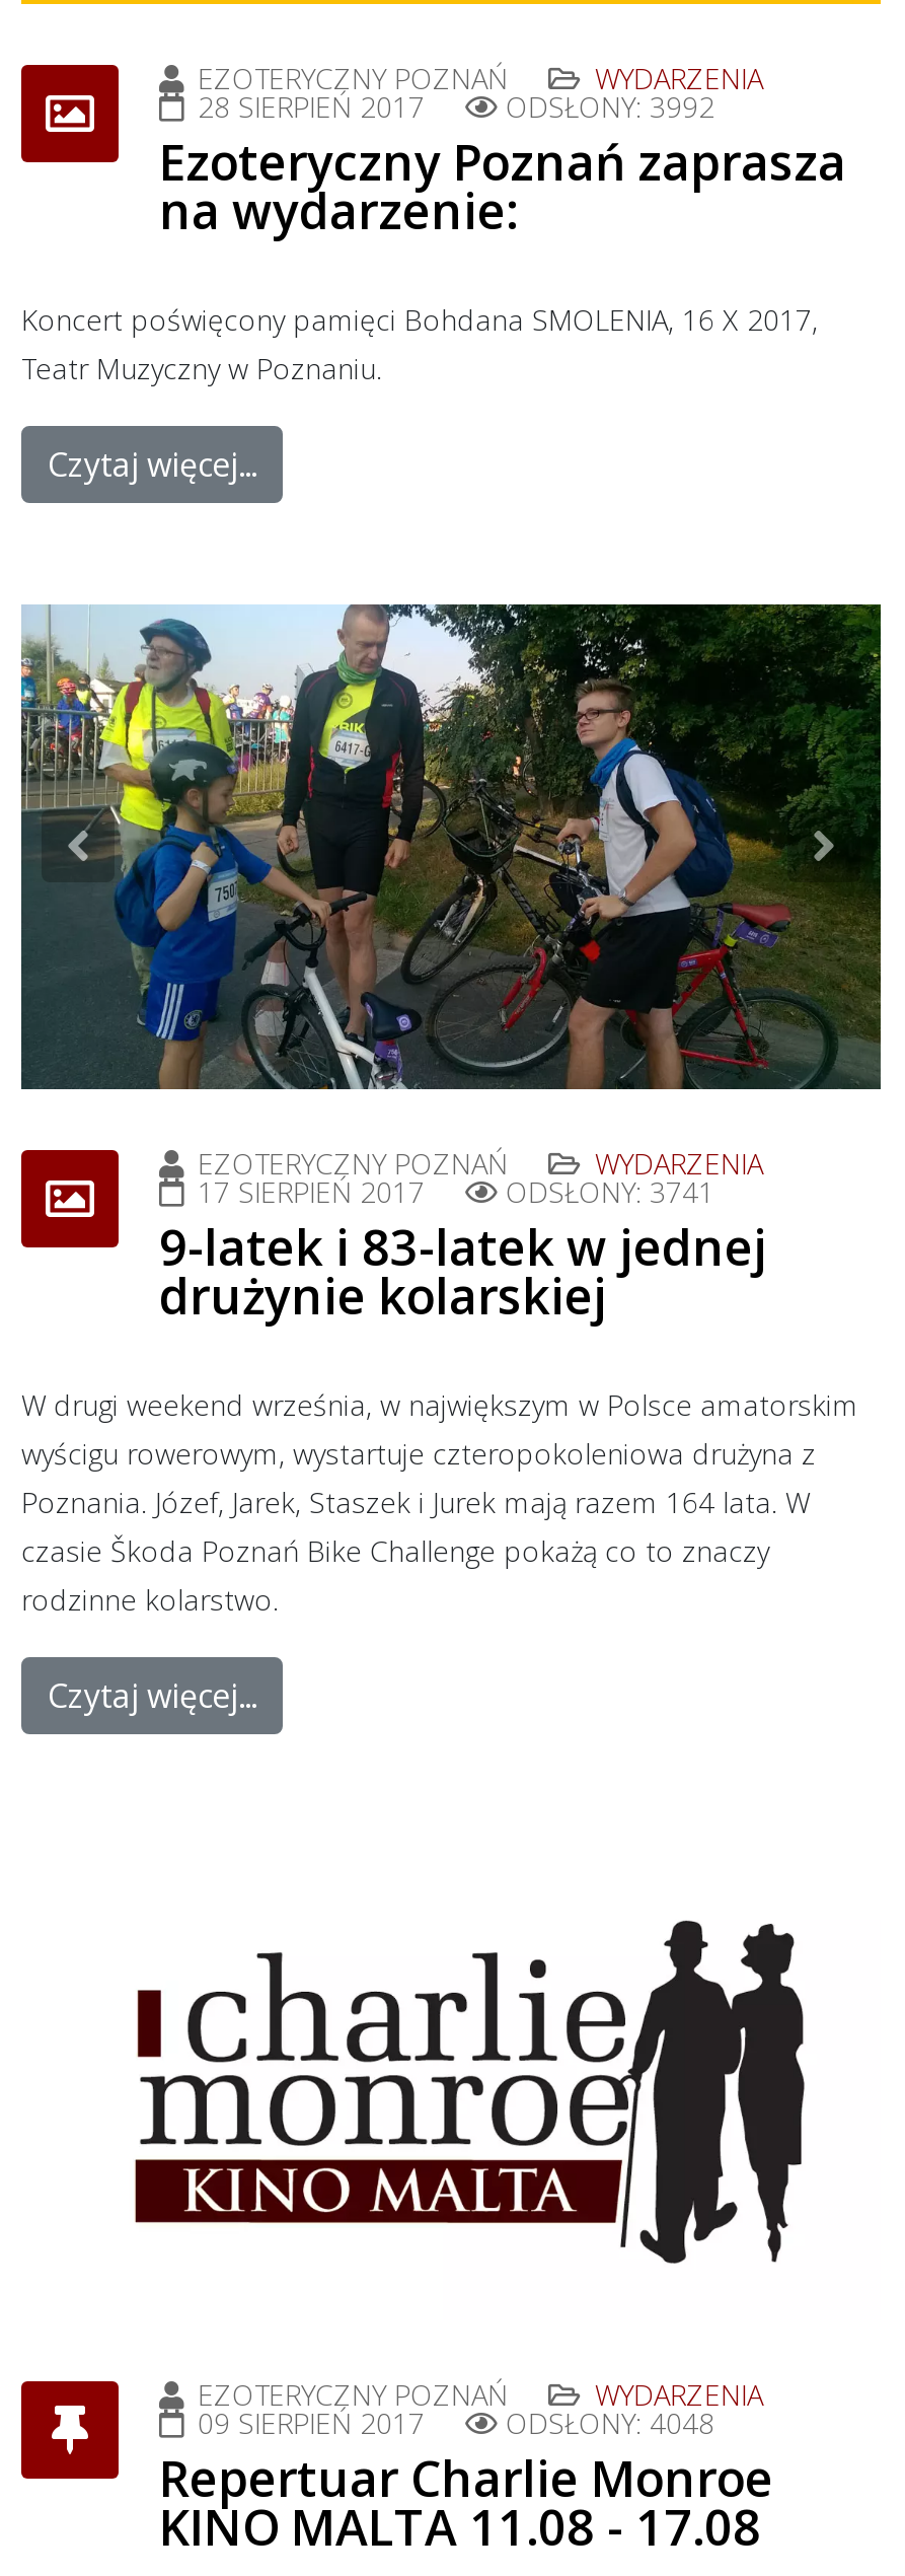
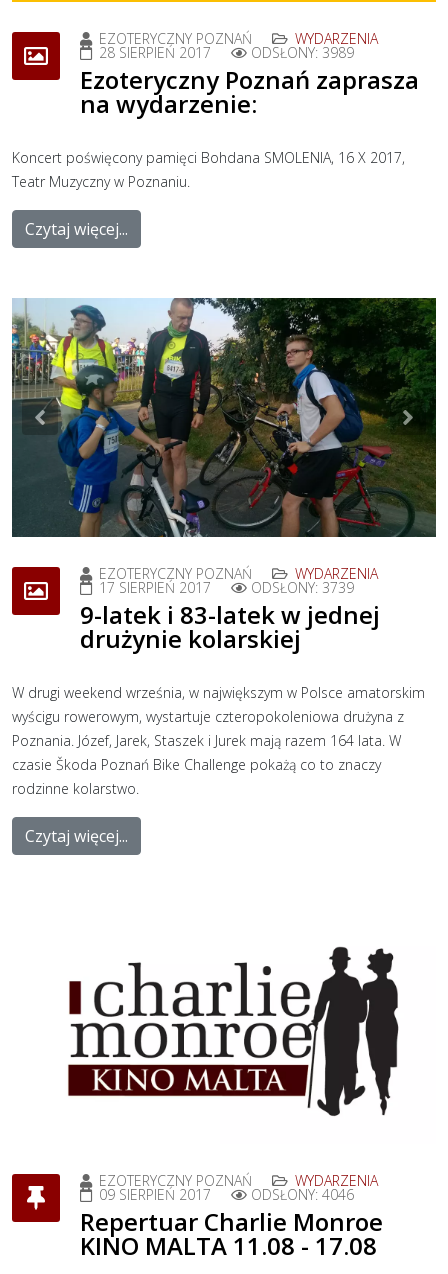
- ODSŁONY: 3992
+ ODSŁONY: 3989

- ODSŁONY: 3741
+ ODSŁONY: 3739

- ODSŁONY: 4048
+ ODSŁONY: 4046
